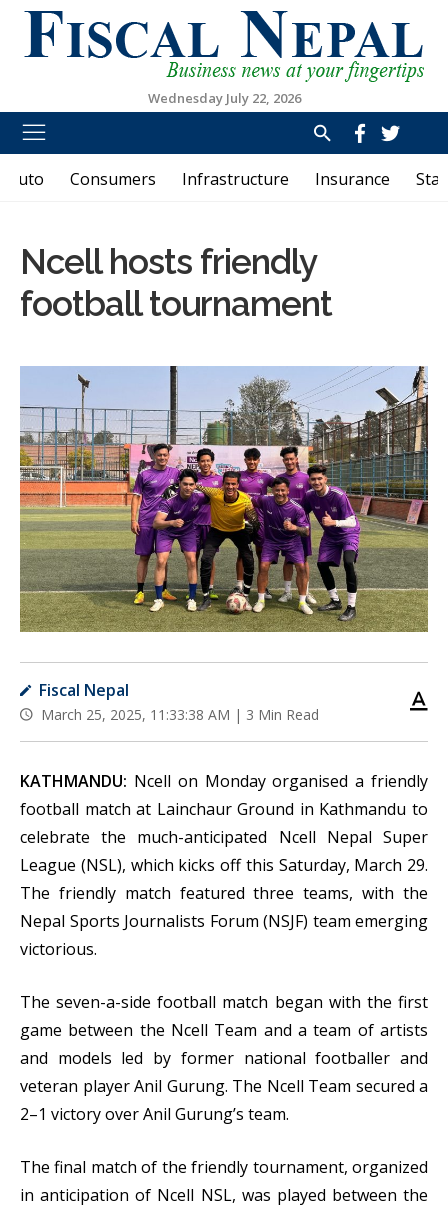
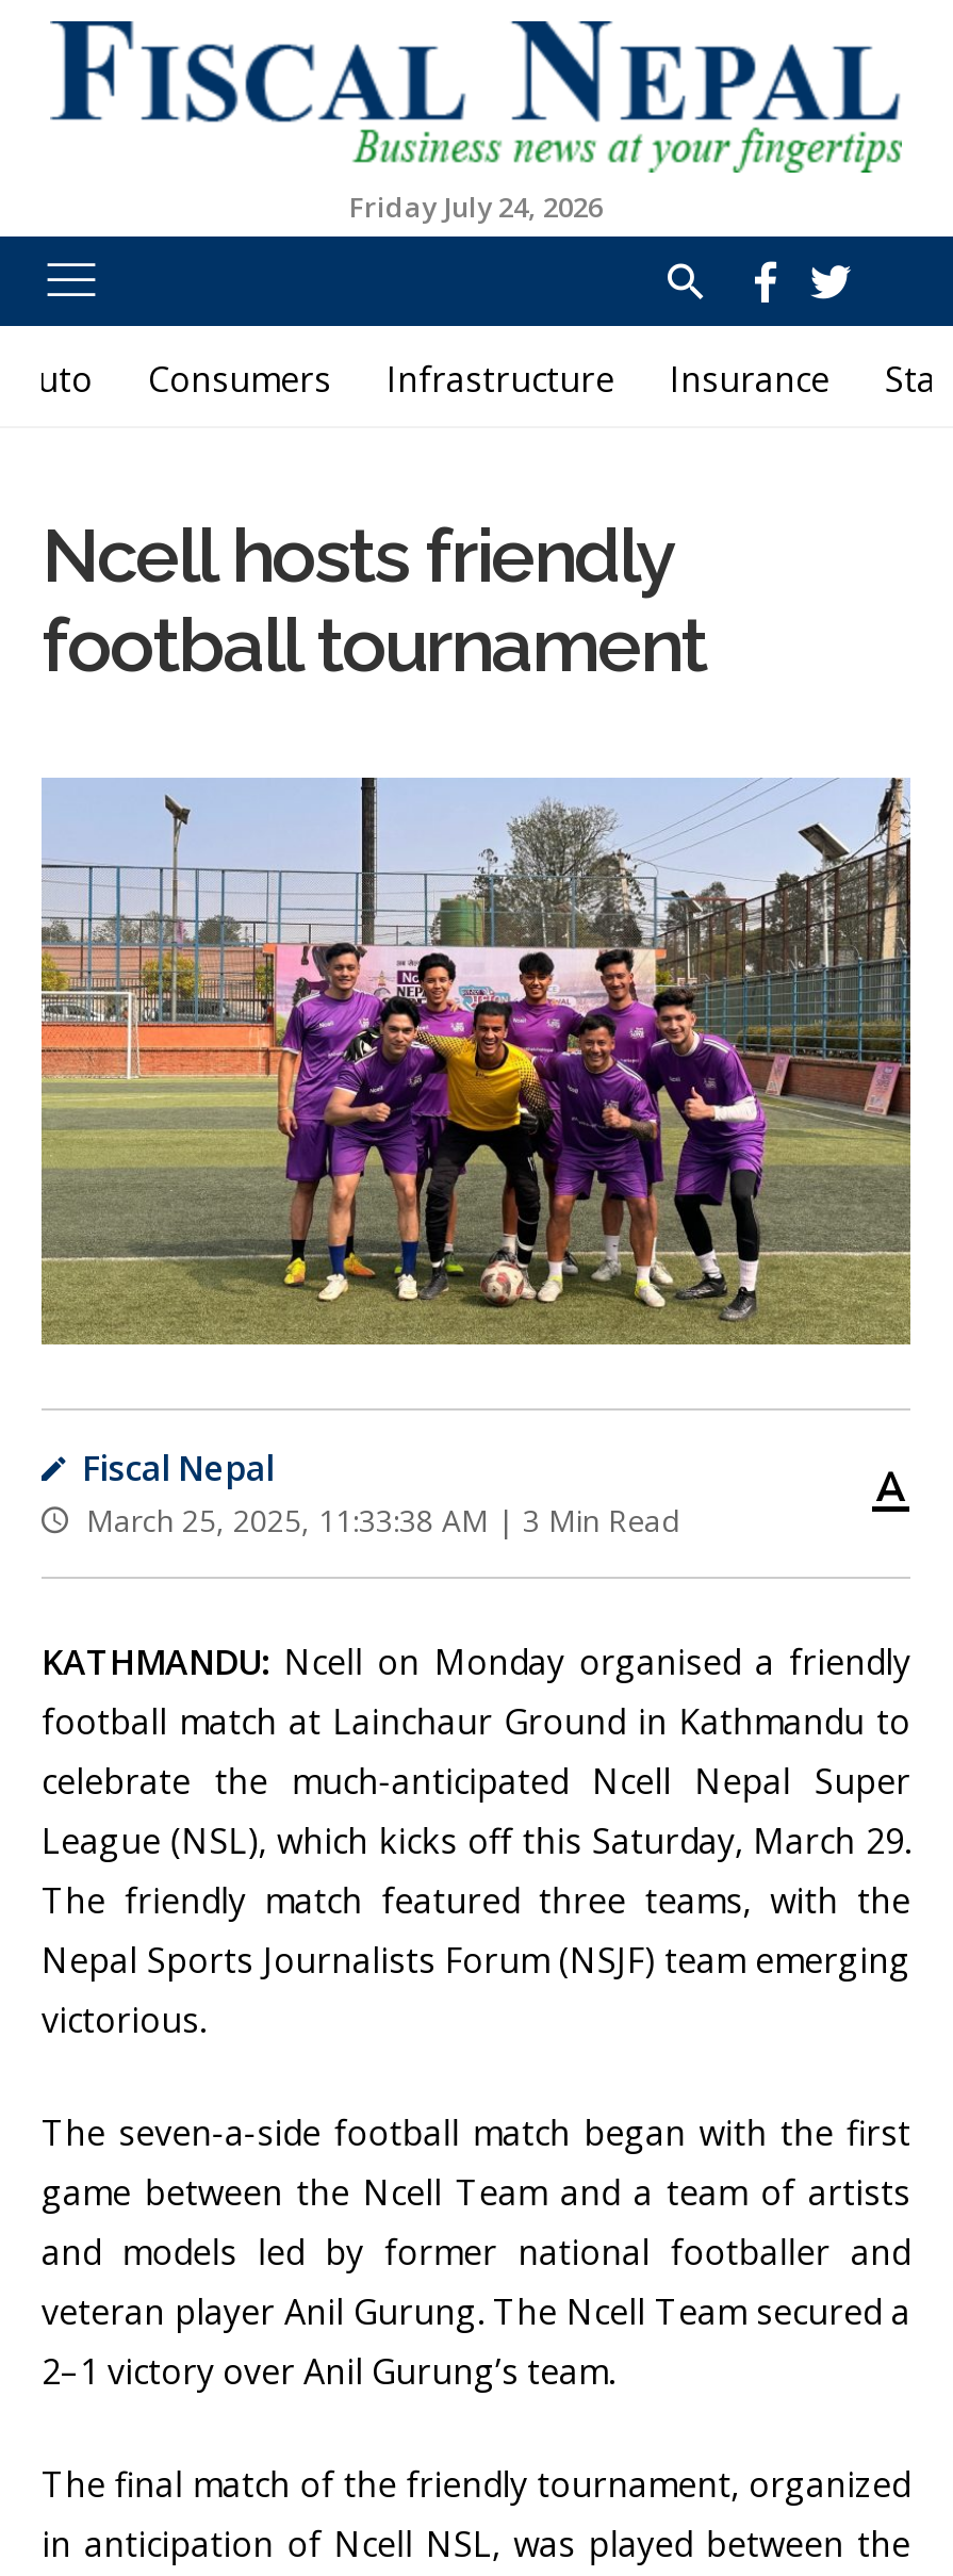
- Wednesday July 22, 2026
+ Friday July 24, 2026
